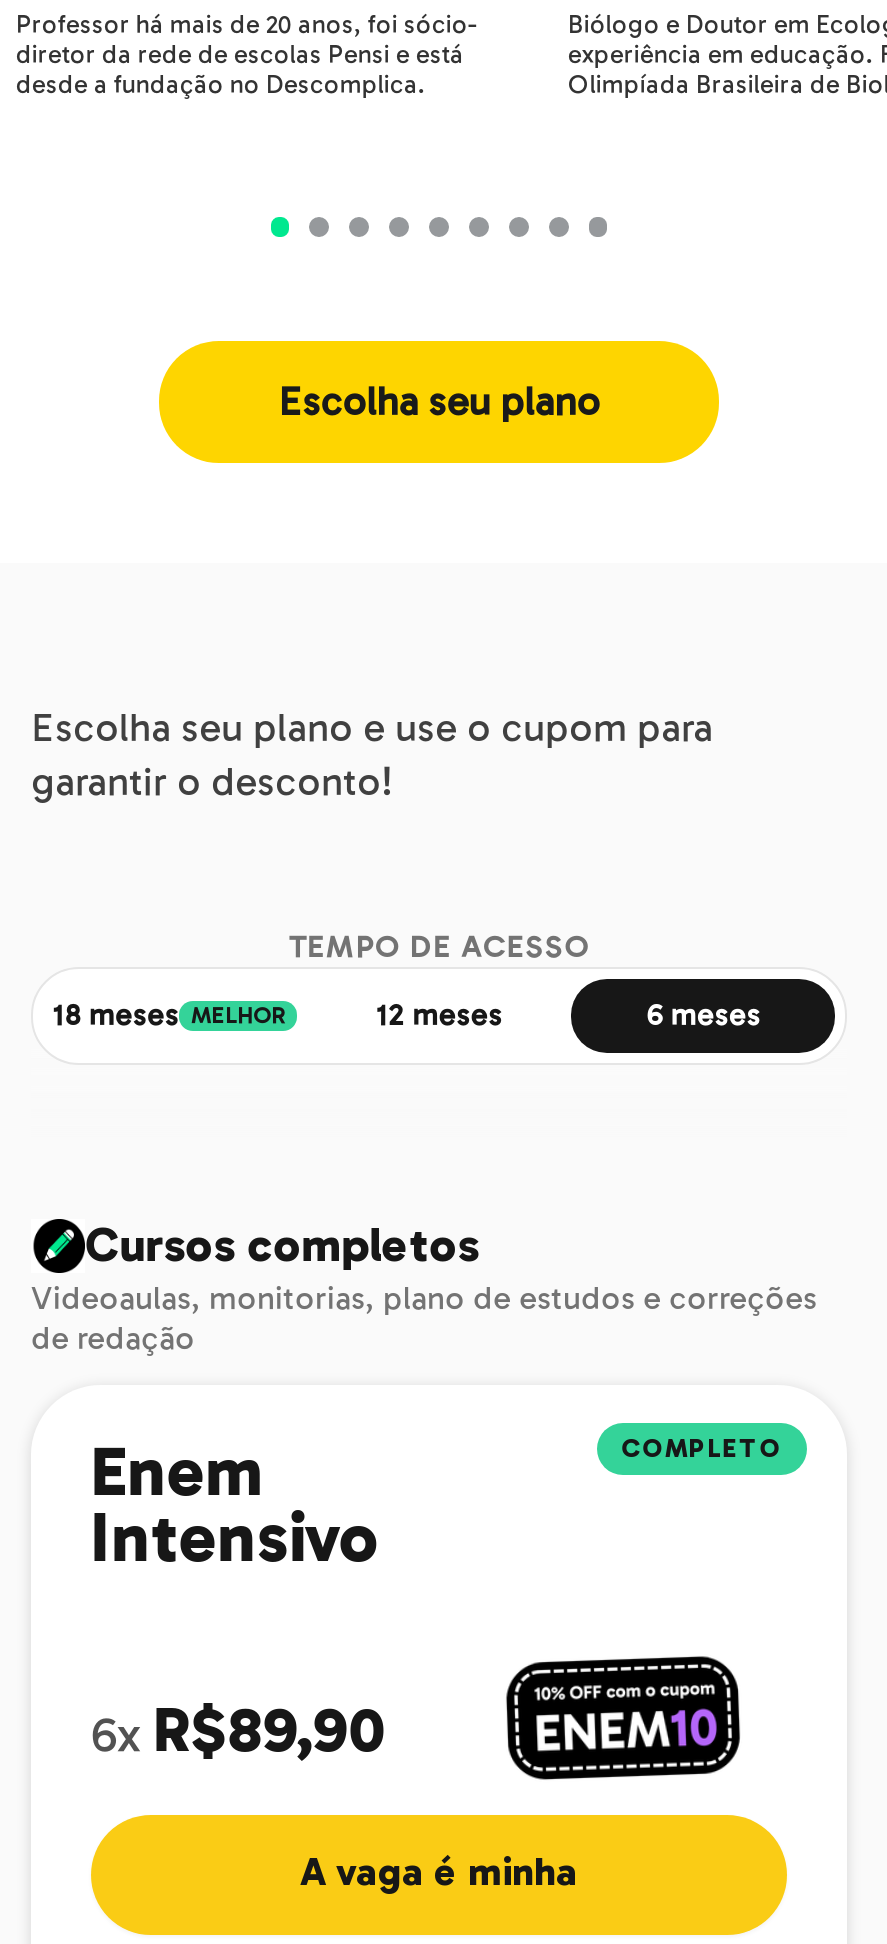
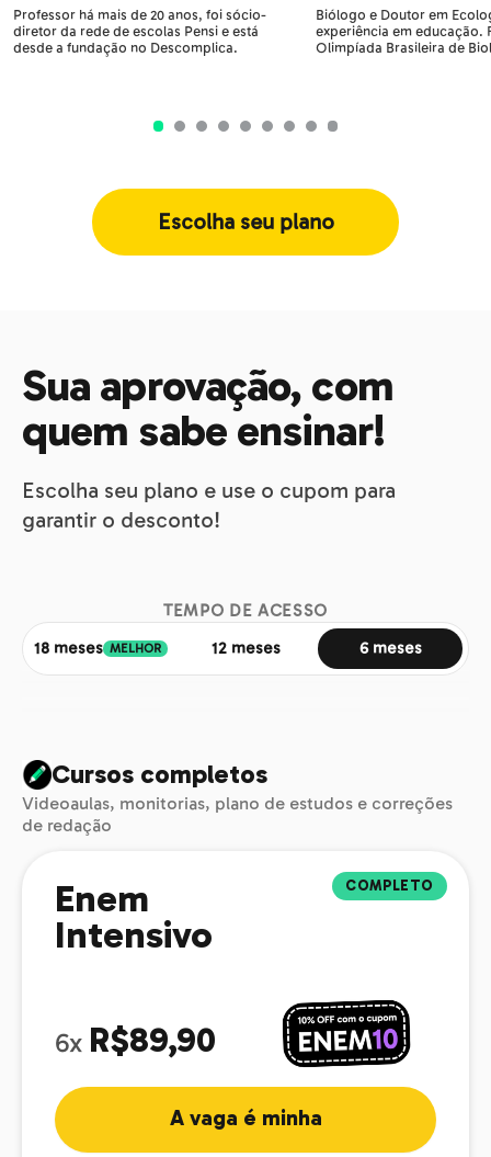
+ Sua aprovação, com
+ quem sabe ensinar!
